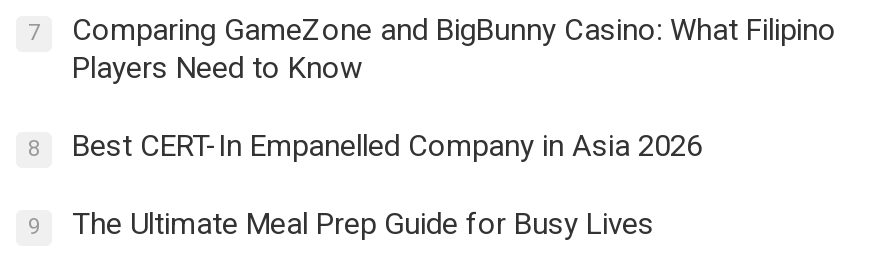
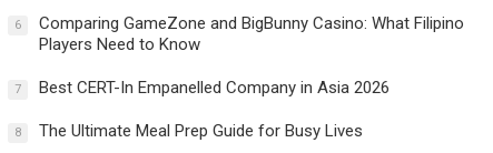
- 7 Comparing GameZone and BigBunny Casino: What Filipino
+ 6 Comparing GameZone and BigBunny Casino: What Filipino

- 8 Best CERT-In Empanelled Company in Asia 2026
+ 7 Best CERT-In Empanelled Company in Asia 2026

- 9 The Ultimate Meal Prep Guide for Busy Lives
+ 8 The Ultimate Meal Prep Guide for Busy Lives
